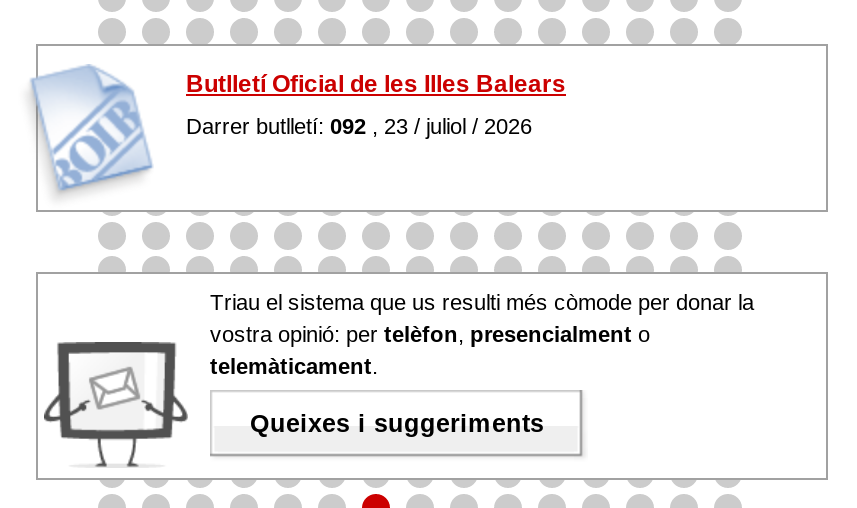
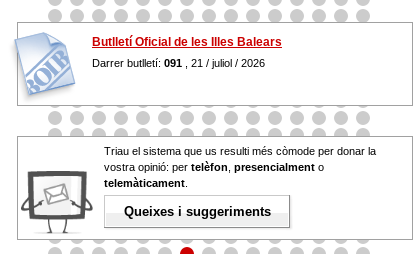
- Darrer butlletí: 092, 23 / juliol / 2026
+ Darrer butlletí: 091, 21 / juliol / 2026
